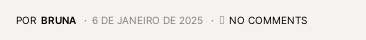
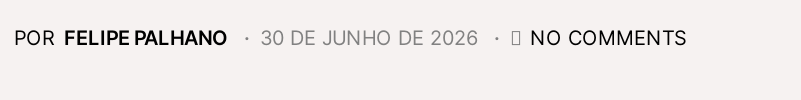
- POR BRUNA
- 6 DE JANEIRO DE 2025
+ POR FELIPE PALHANO
+ 30 DE JUNHO DE 2026
